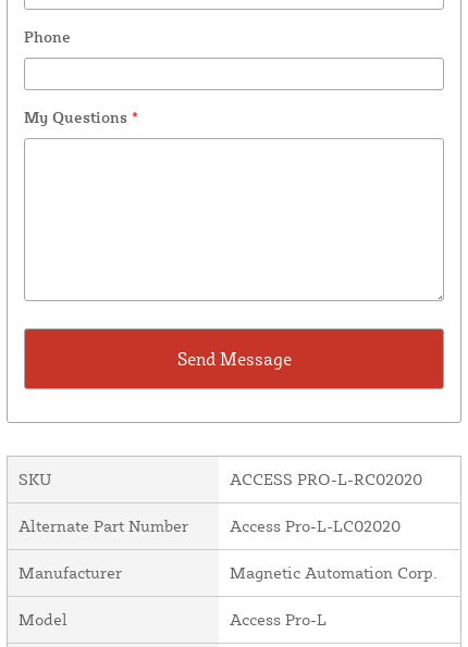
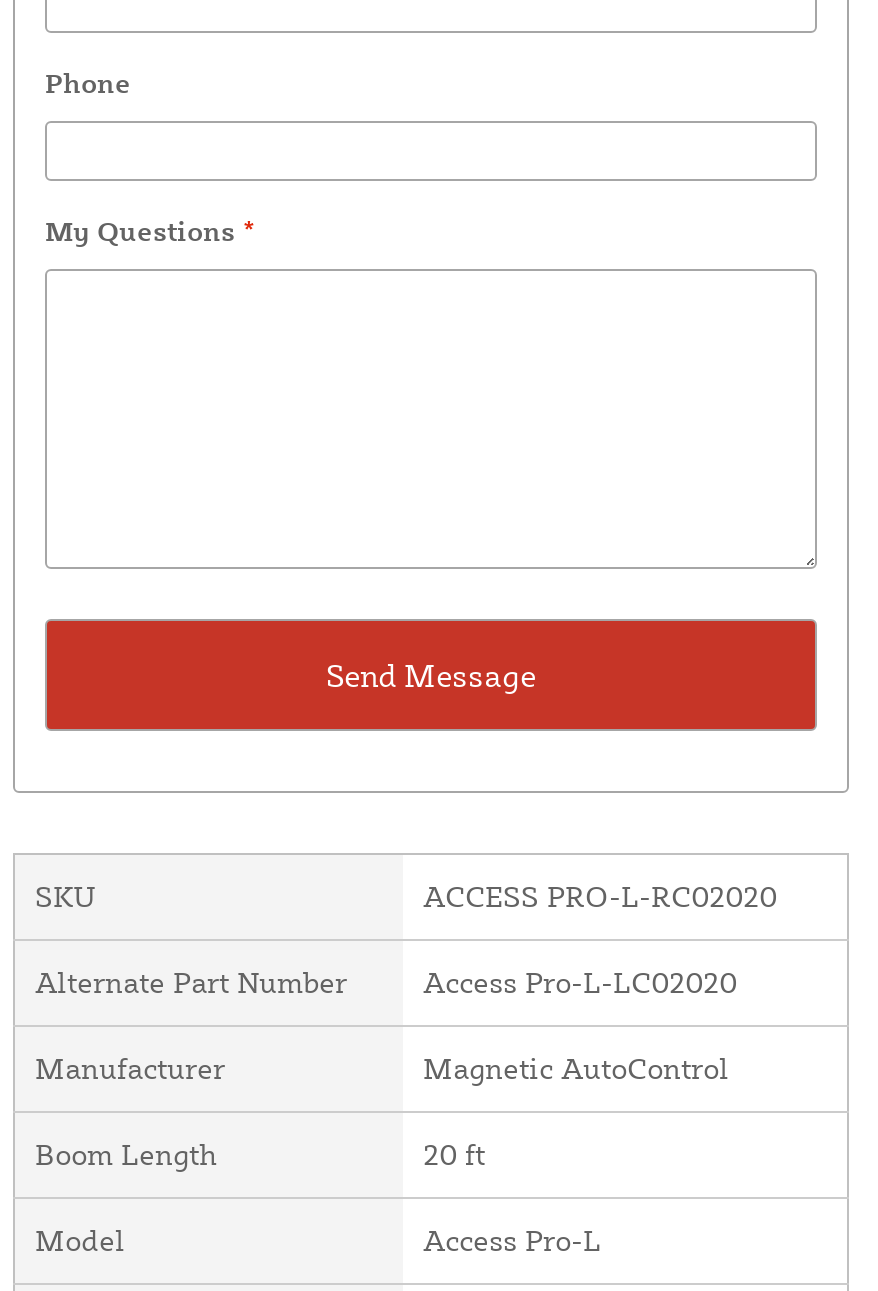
- Magnetic Automation Corp.
+ Magnetic AutoControl
+ Boom Length
+ 20 ft
